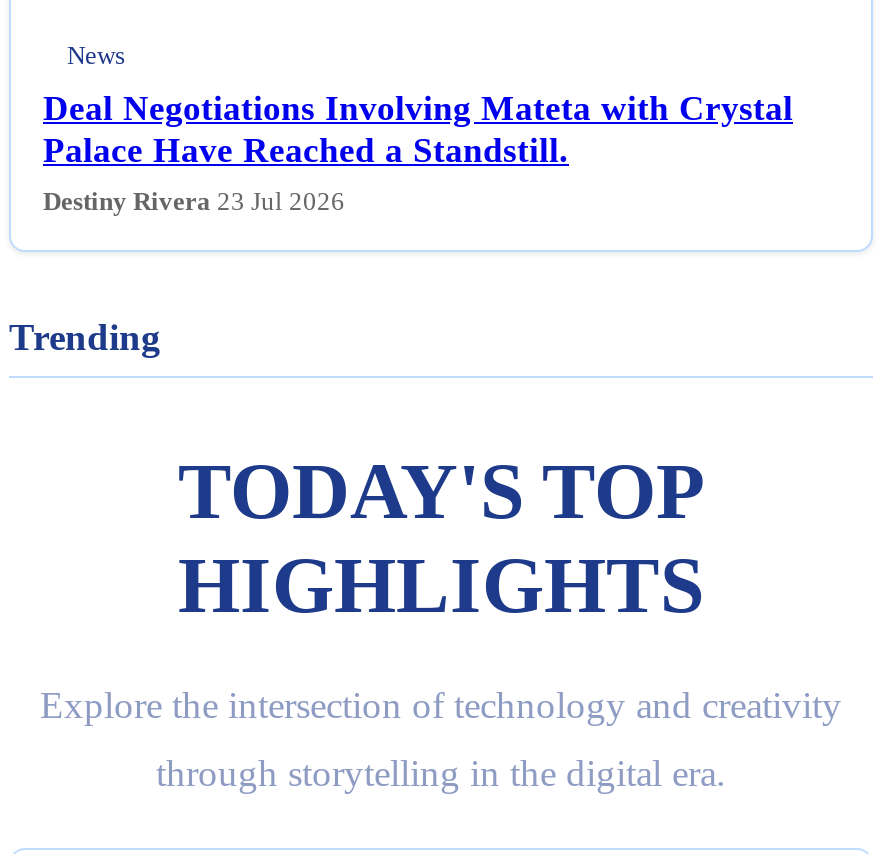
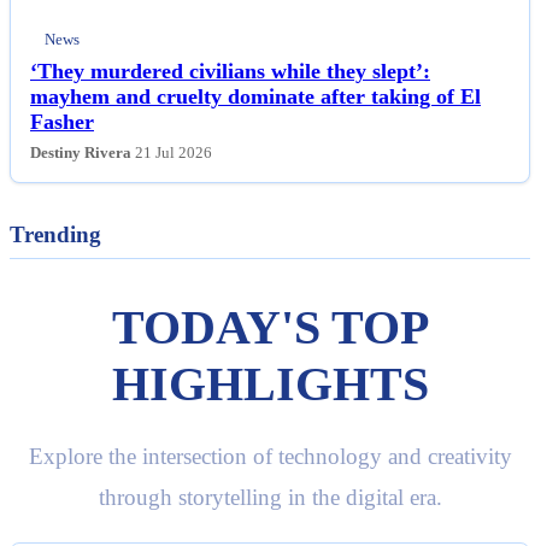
- Deal Negotiations Involving Mateta with Crystal
- Palace Have Reached a Standstill.
- Destiny Rivera 23 Jul 2026
+ ‘They murdered civilians while they slept’:
+ mayhem and cruelty dominate after taking of El
+ Fasher
+ Destiny Rivera 21 Jul 2026
